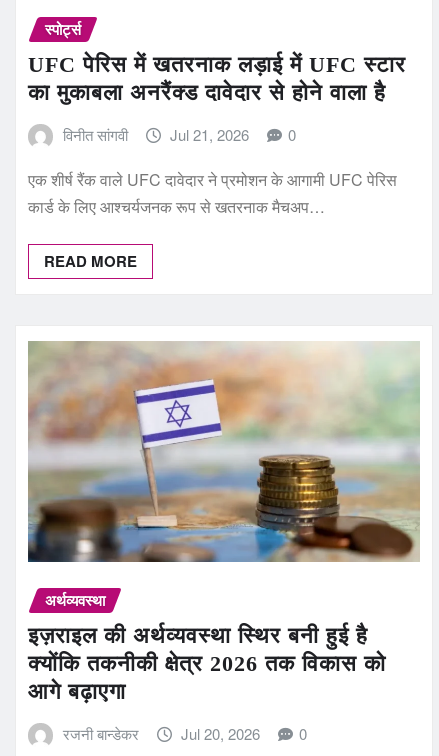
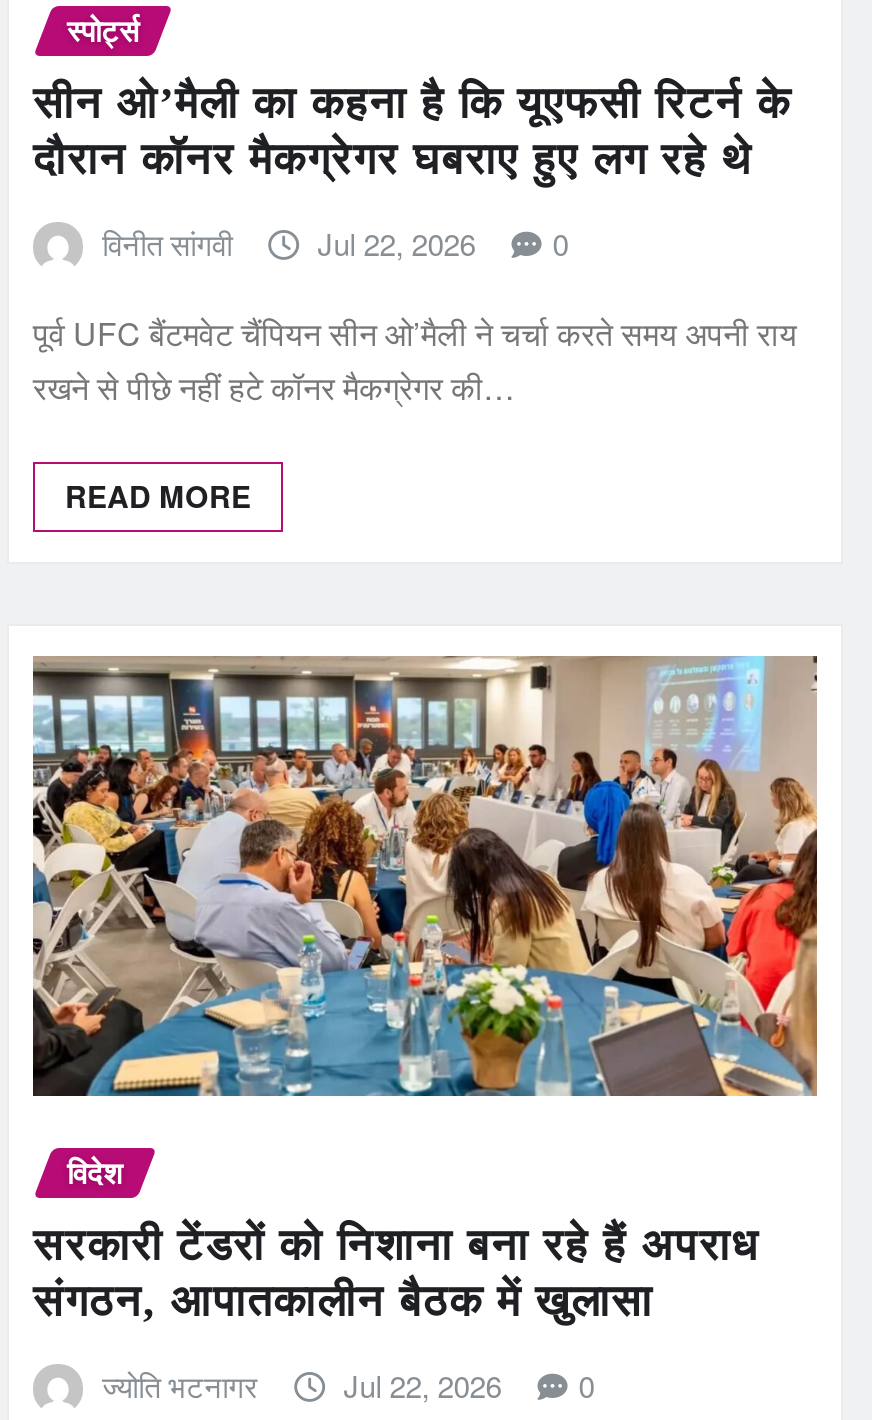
- UFC पेरिस में खतरनाक लड़ाई में UFC स्टार
- का मुकाबला अनरैंक्ड दावेदार से होने वाला है
+ सीन ओ’मैली का कहना है कि यूएफसी रिटर्न के
+ दौरान कॉनर मैकग्रेगर घबराए हुए लग रहे थे

- Jul 21, 2026 0
+ Jul 22, 2026 0

- एक शीर्ष रैंक वाले UFC दावेदार ने प्रमोशन के आगामी UFC पेरिस
- कार्ड के लिए आश्चर्यजनक रूप से खतरनाक मैचअप…
+ पूर्व UFC बैंटमवेट चैंपियन सीन ओ’मैली ने चर्चा करते समय अपनी राय
+ रखने से पीछे नहीं हटे कॉनर मैकग्रेगर की…

- [image]
- अर्थव्यवस्था
+ [image]
+ विदेश

- इज़राइल की अर्थव्यवस्था स्थिर बनी हुई है
- क्योंकि तकनीकी क्षेत्र 2026 तक विकास को
- आगे बढ़ाएगा
+ सरकारी टेंडरों को निशाना बना रहे हैं अपराध
+ संगठन, आपातकालीन बैठक में खुलासा

- रजनी बान्डेकर
- Jul 20, 2026
+ ज्योति भटनागर
+ Jul 22, 2026
